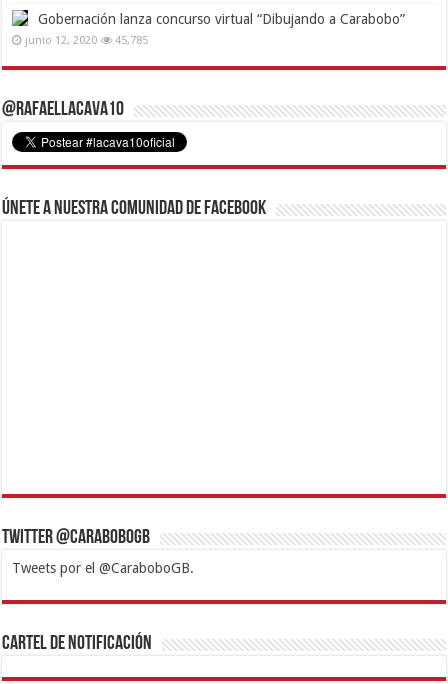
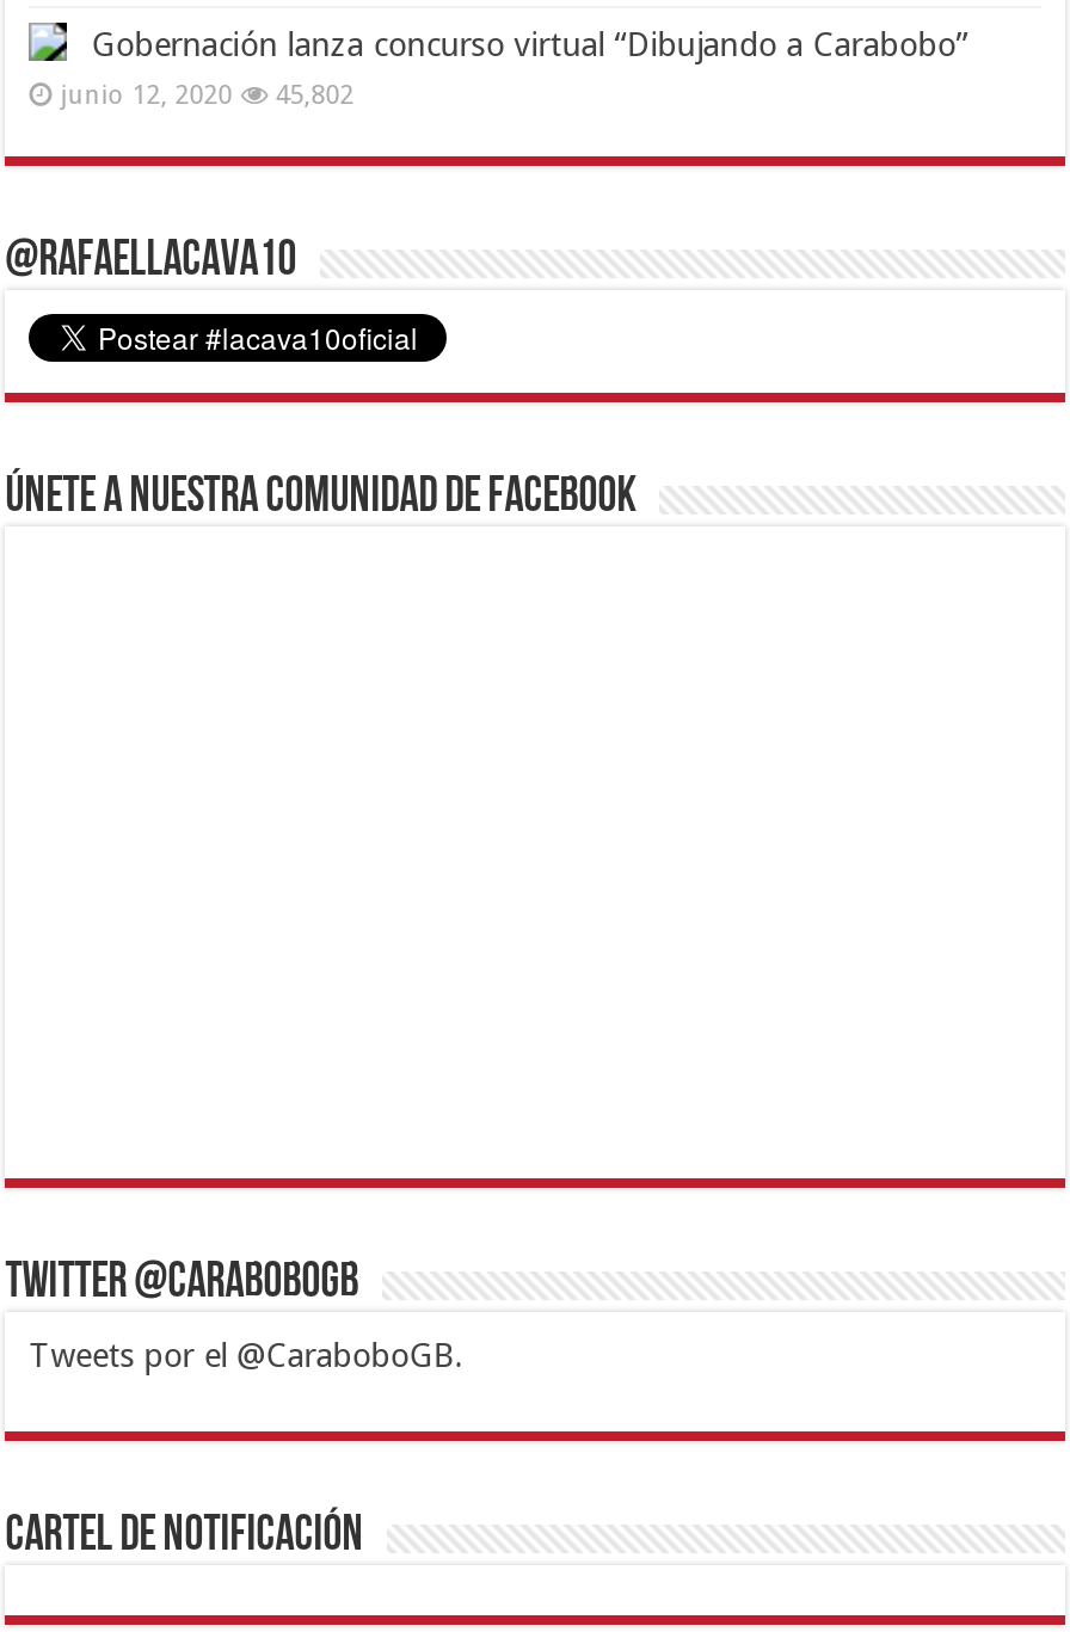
- junio 12, 2020 45,785
+ junio 12, 2020 45,802
